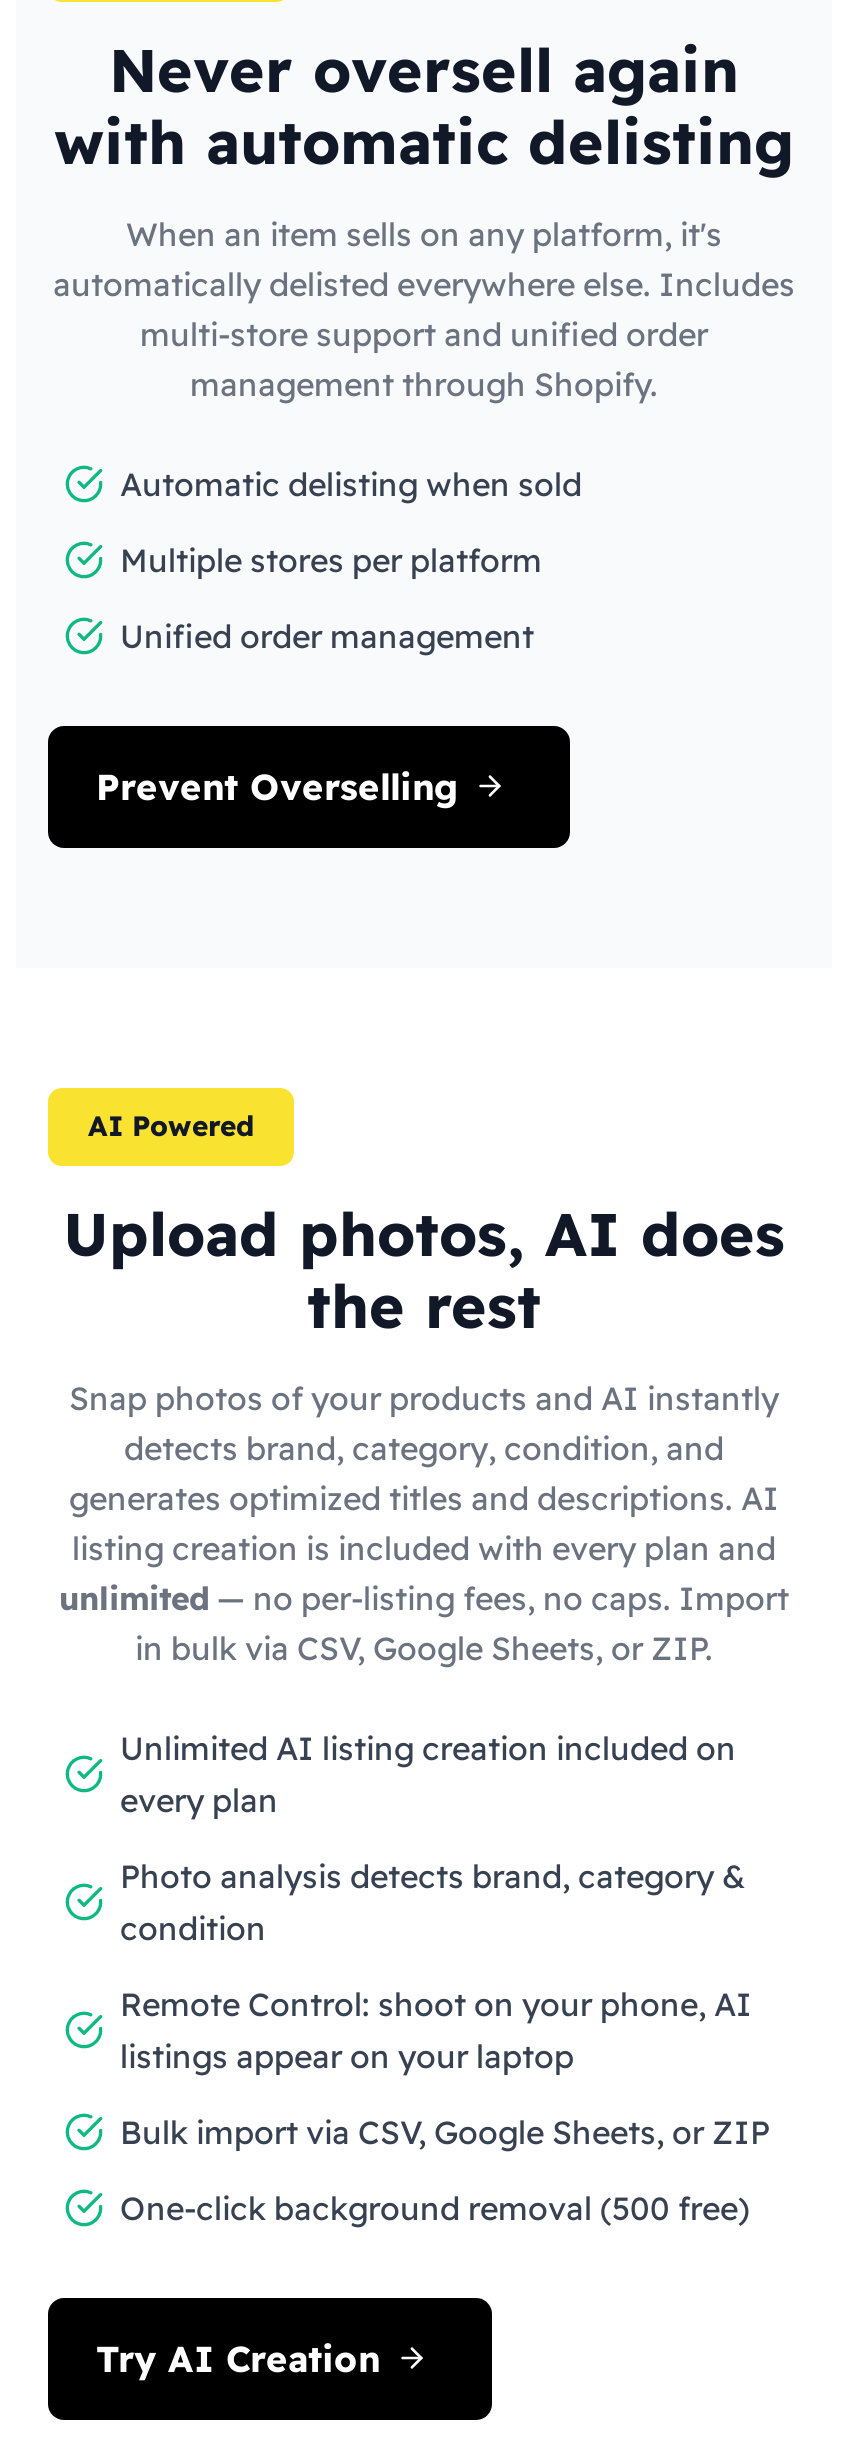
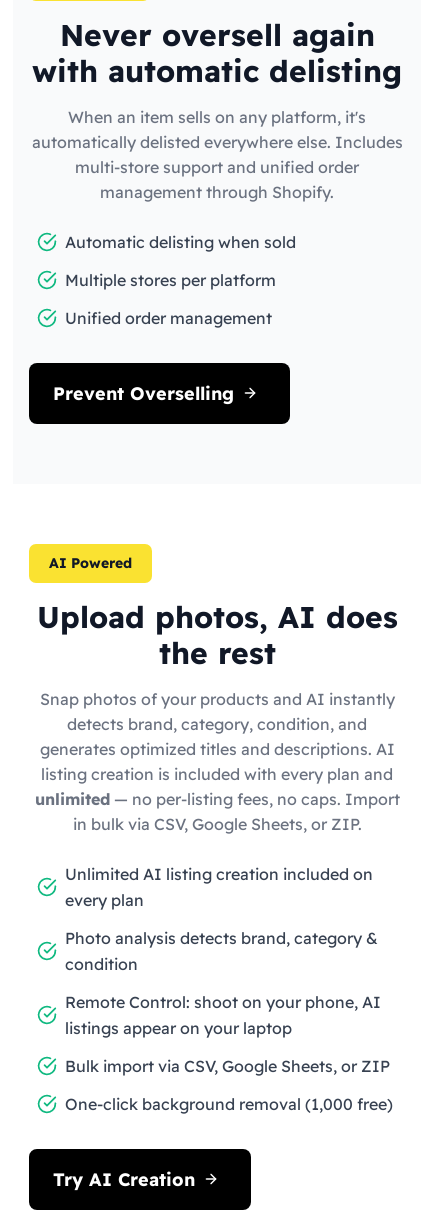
- One-click background removal (500 free)
+ One-click background removal (1,000 free)
